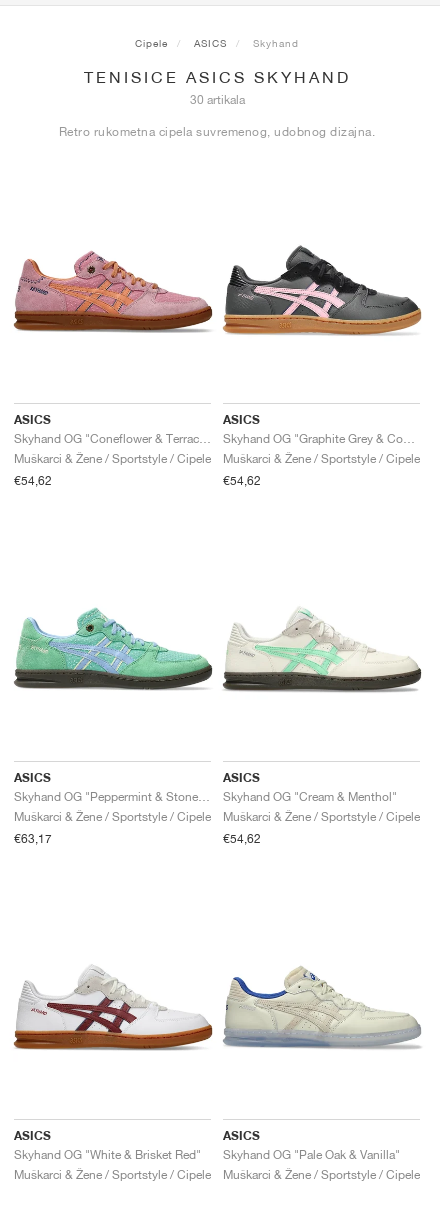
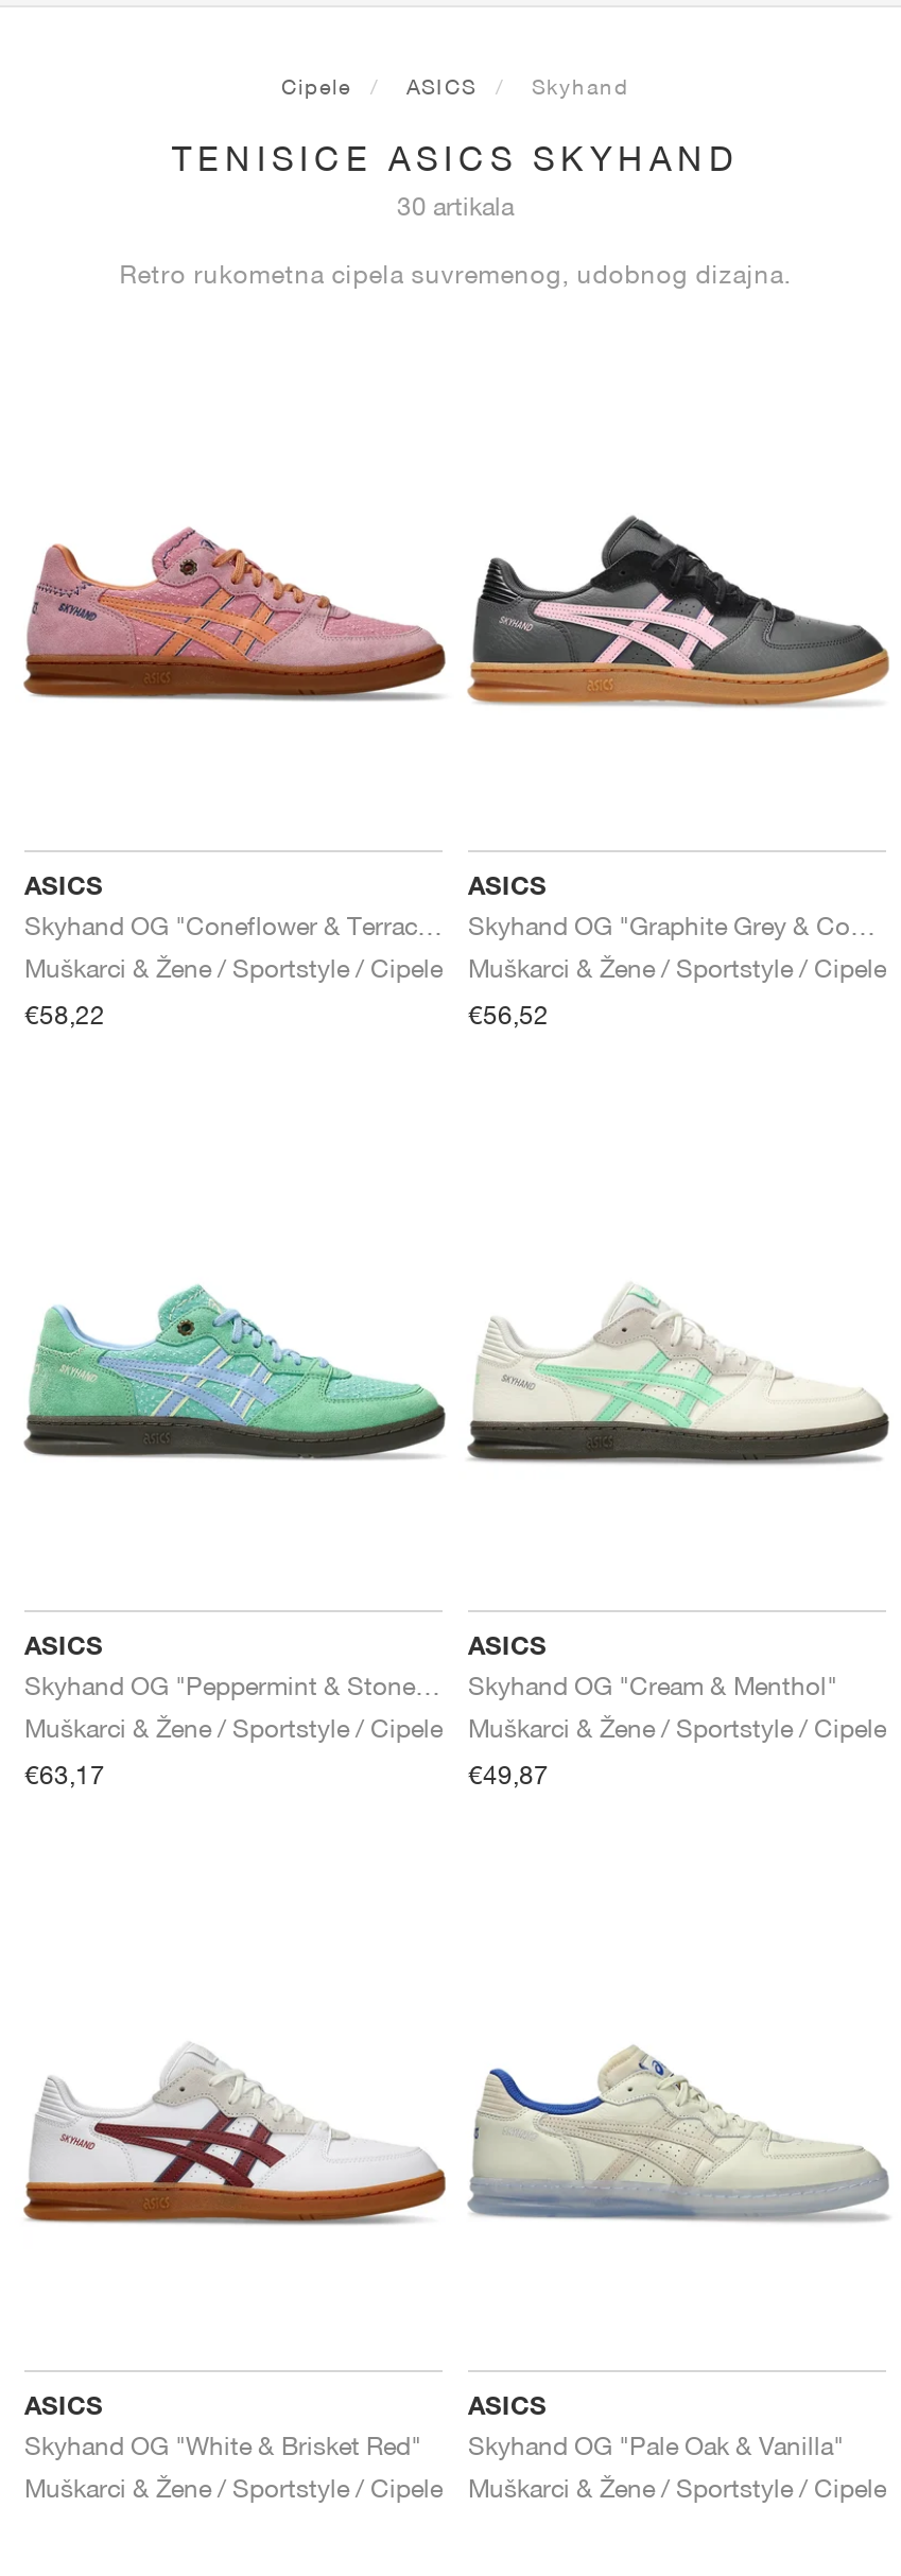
- €54,62
+ €58,22

- €54,62
+ €56,52

- €54,62
+ €49,87
